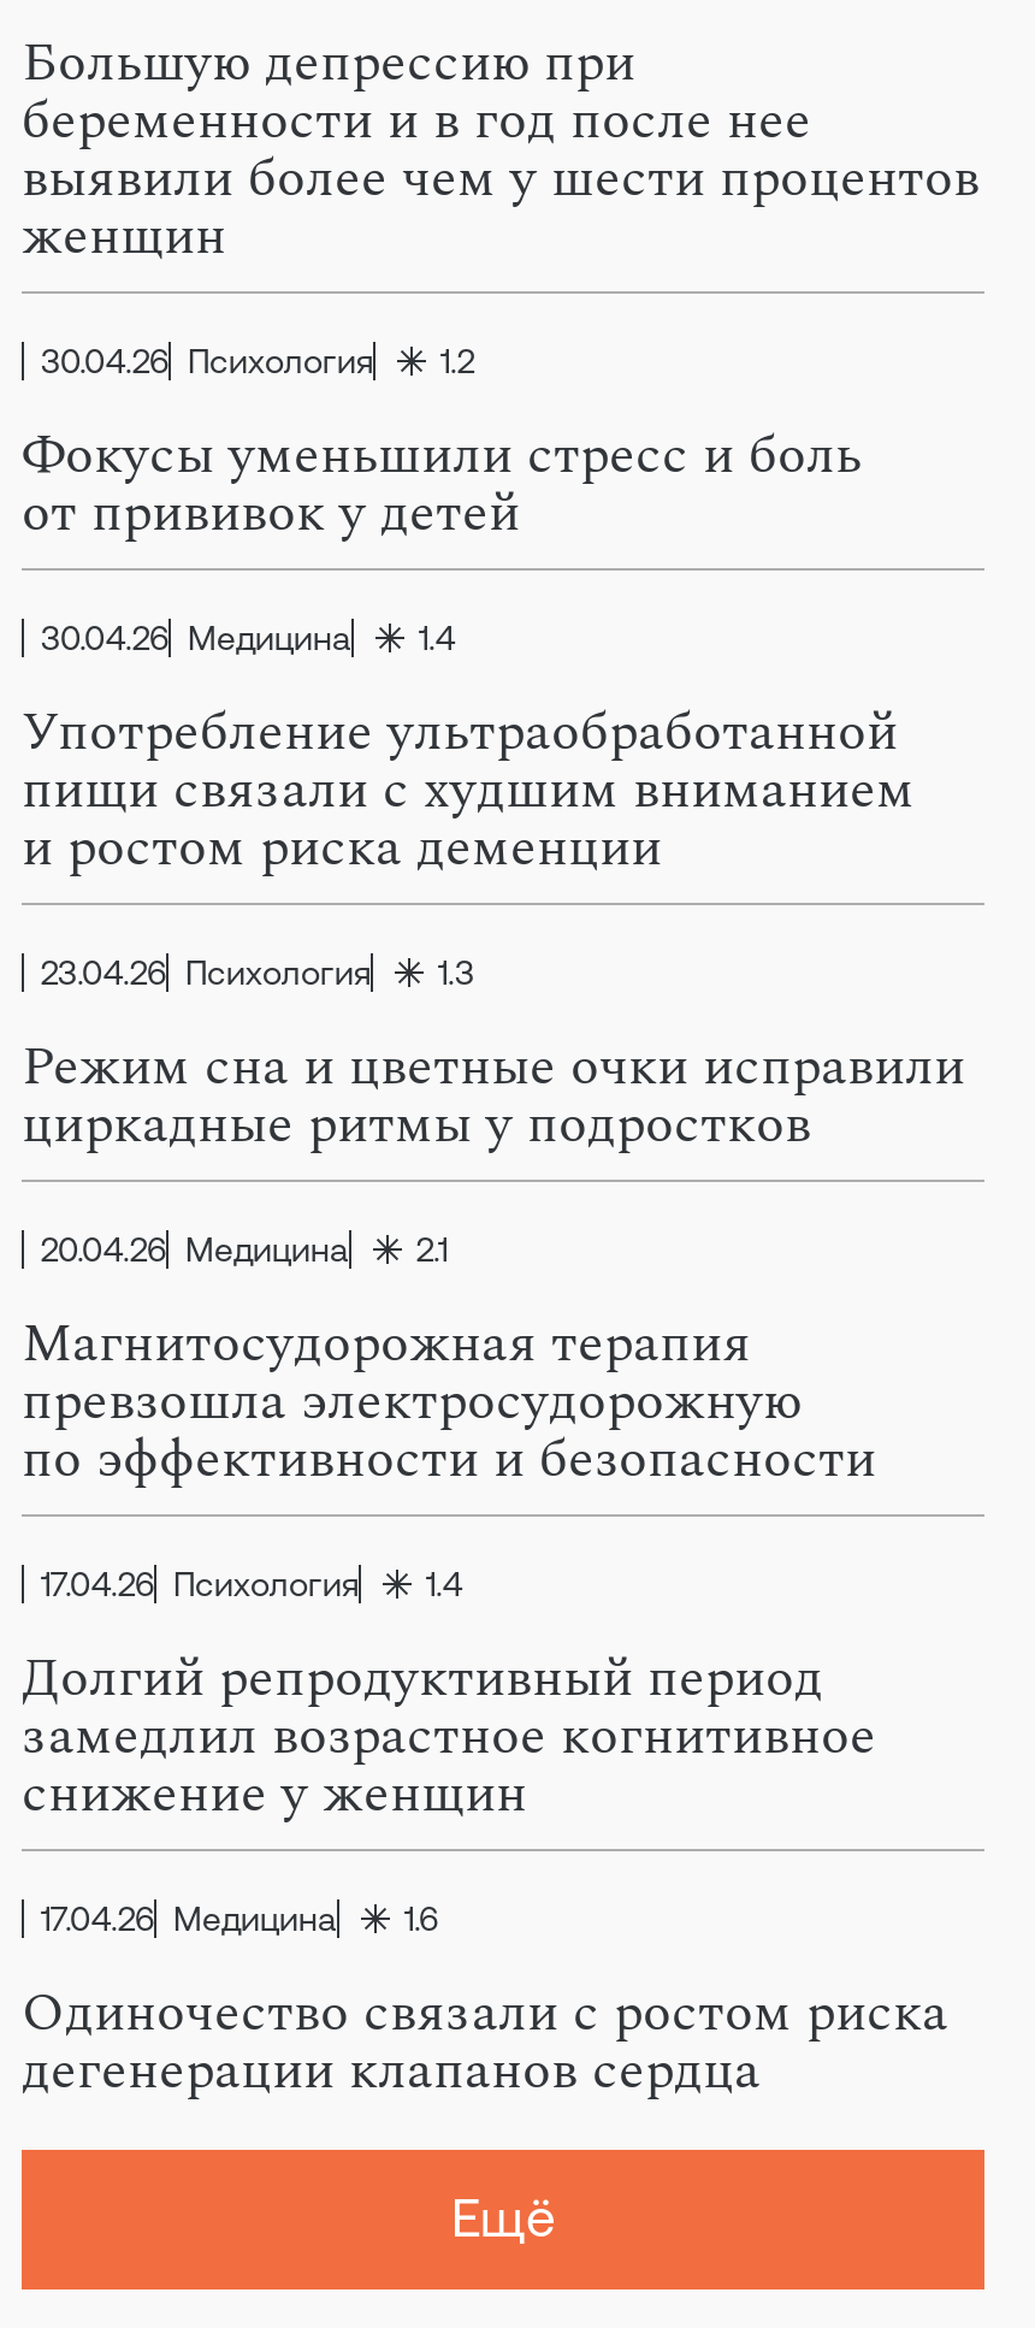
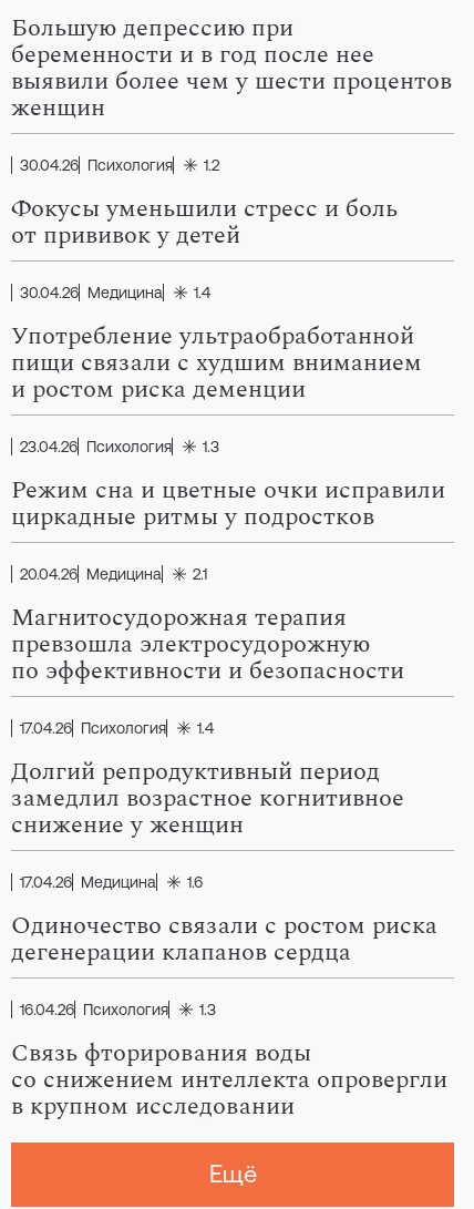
+ 16.04.26 Психология
+ 1.3
+ Связь фторирования воды
+ со снижением интеллекта опровергли
+ в крупном исследовании
